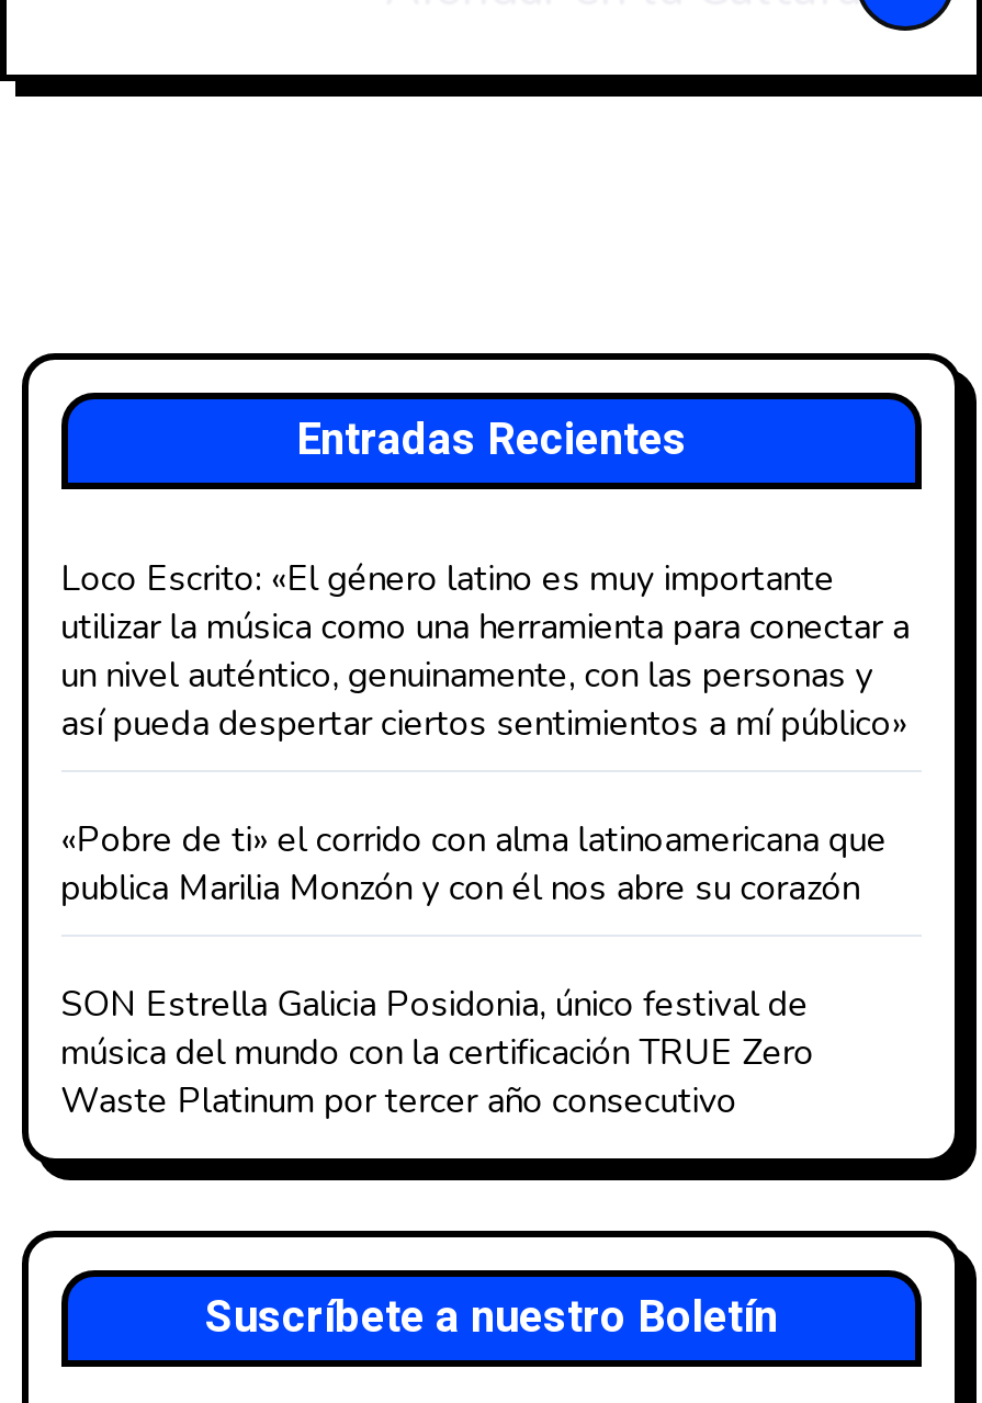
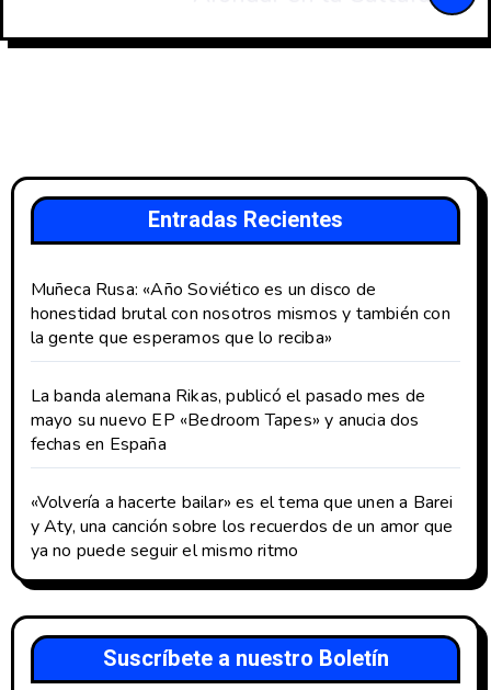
- Loco Escrito: «El género latino es muy importante
- utilizar la música como una herramienta para conectar a
- un nivel auténtico, genuinamente, con las personas y
- así pueda despertar ciertos sentimientos a mí público»
+ Muñeca Rusa: «Año Soviético es un disco de
+ honestidad brutal con nosotros mismos y también con
+ la gente que esperamos que lo reciba»

- «Pobre de ti» el corrido con alma latinoamericana que
- publica Marilia Monzón y con él nos abre su corazón
+ La banda alemana Rikas, publicó el pasado mes de
+ mayo su nuevo EP «Bedroom Tapes» y anucia dos
+ fechas en España

- SON Estrella Galicia Posidonia, único festival de
- música del mundo con la certificación TRUE Zero
- Waste Platinum por tercer año consecutivo
+ «Volvería a hacerte bailar» es el tema que unen a Barei
+ y Aty, una canción sobre los recuerdos de un amor que
+ ya no puede seguir el mismo ritmo
